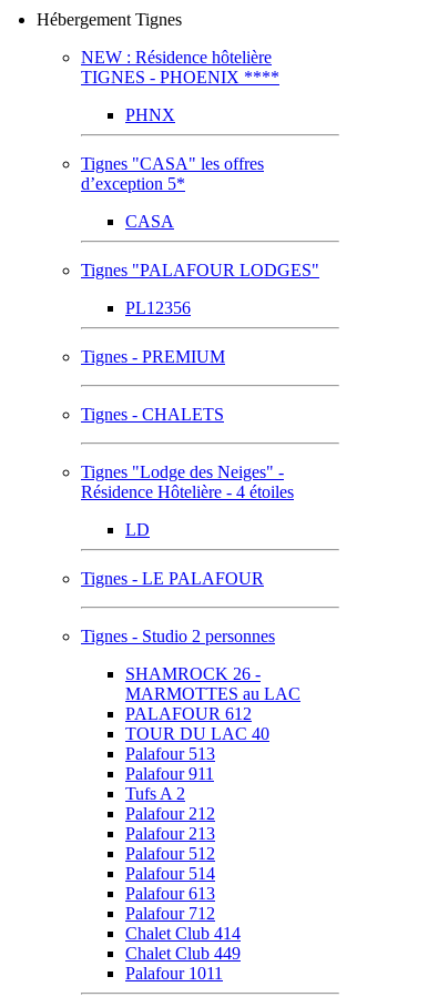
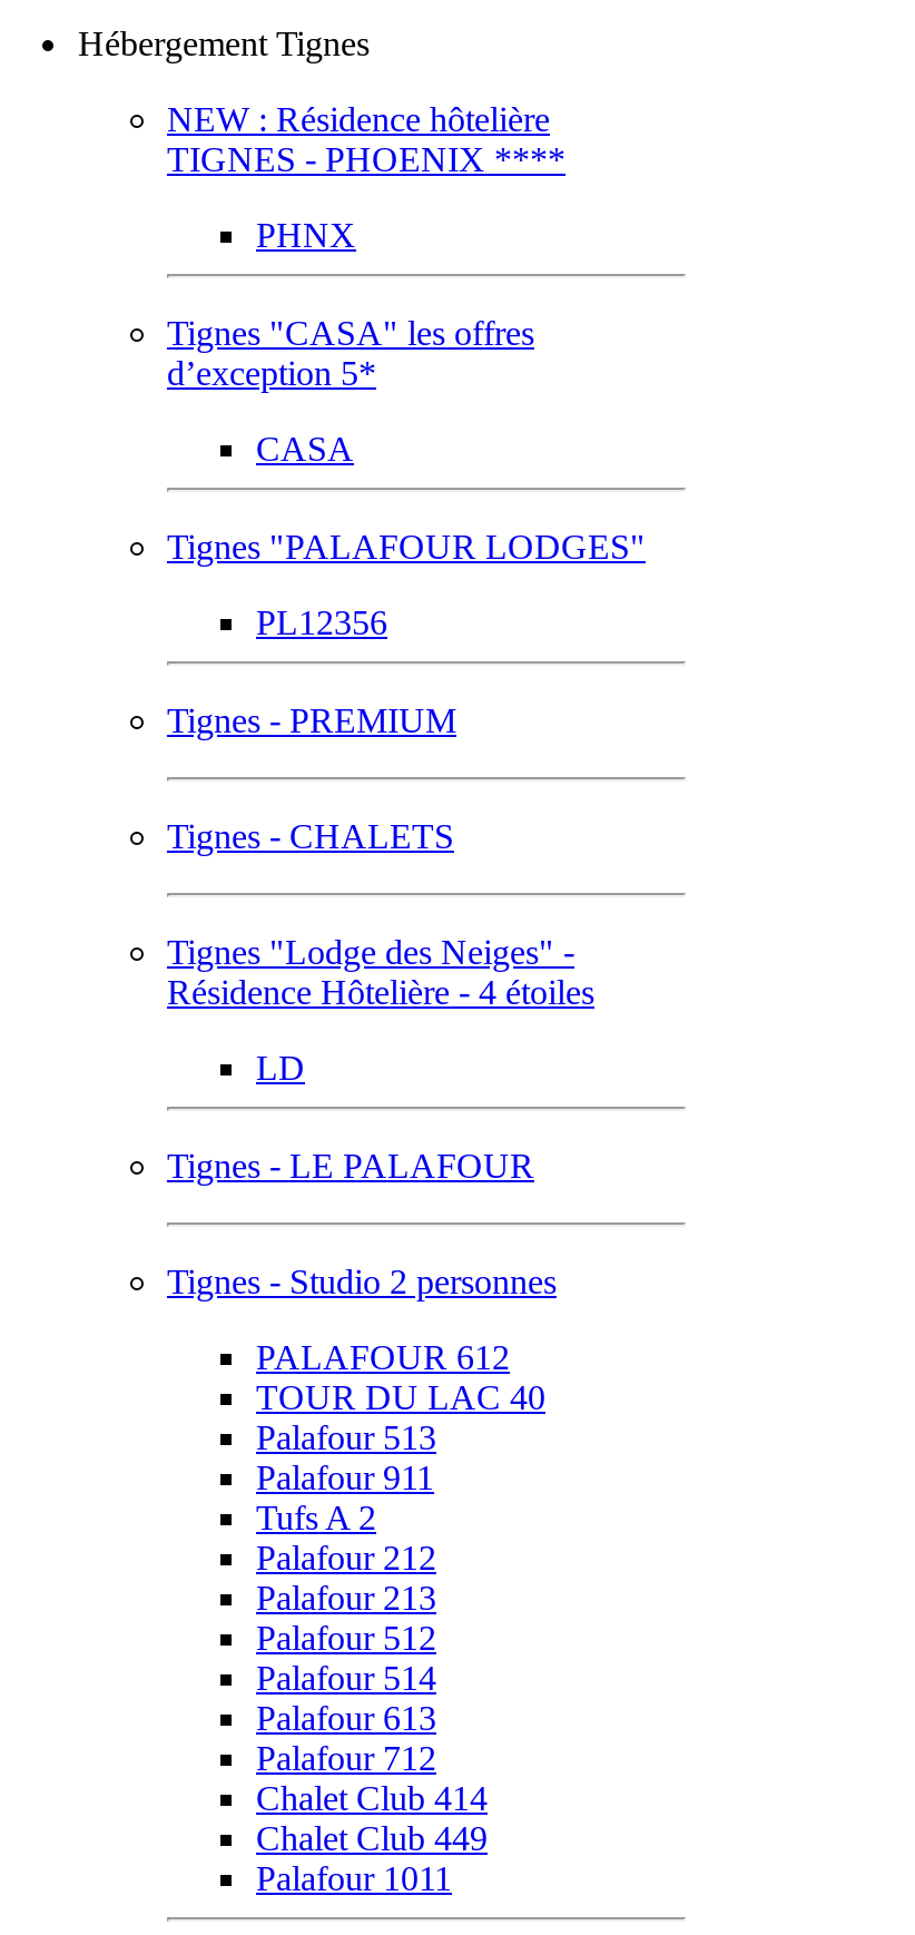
- SHAMROCK 26 -
- MARMOTTES au LAC
